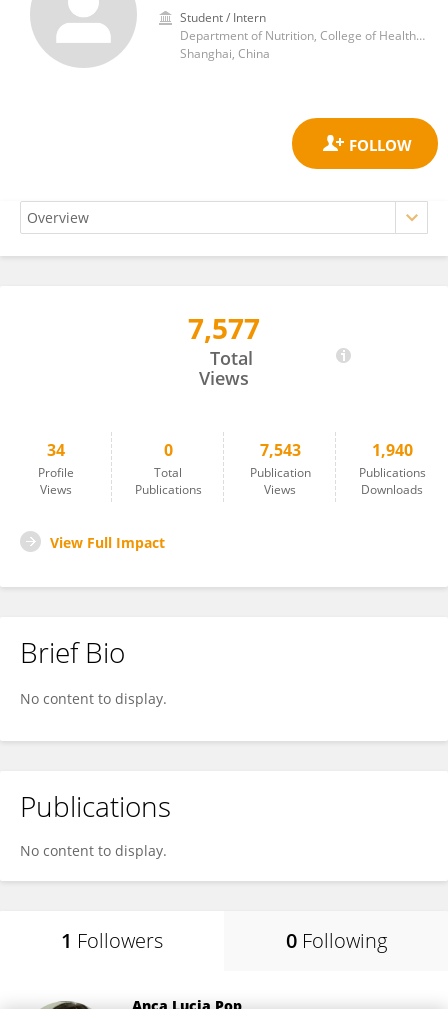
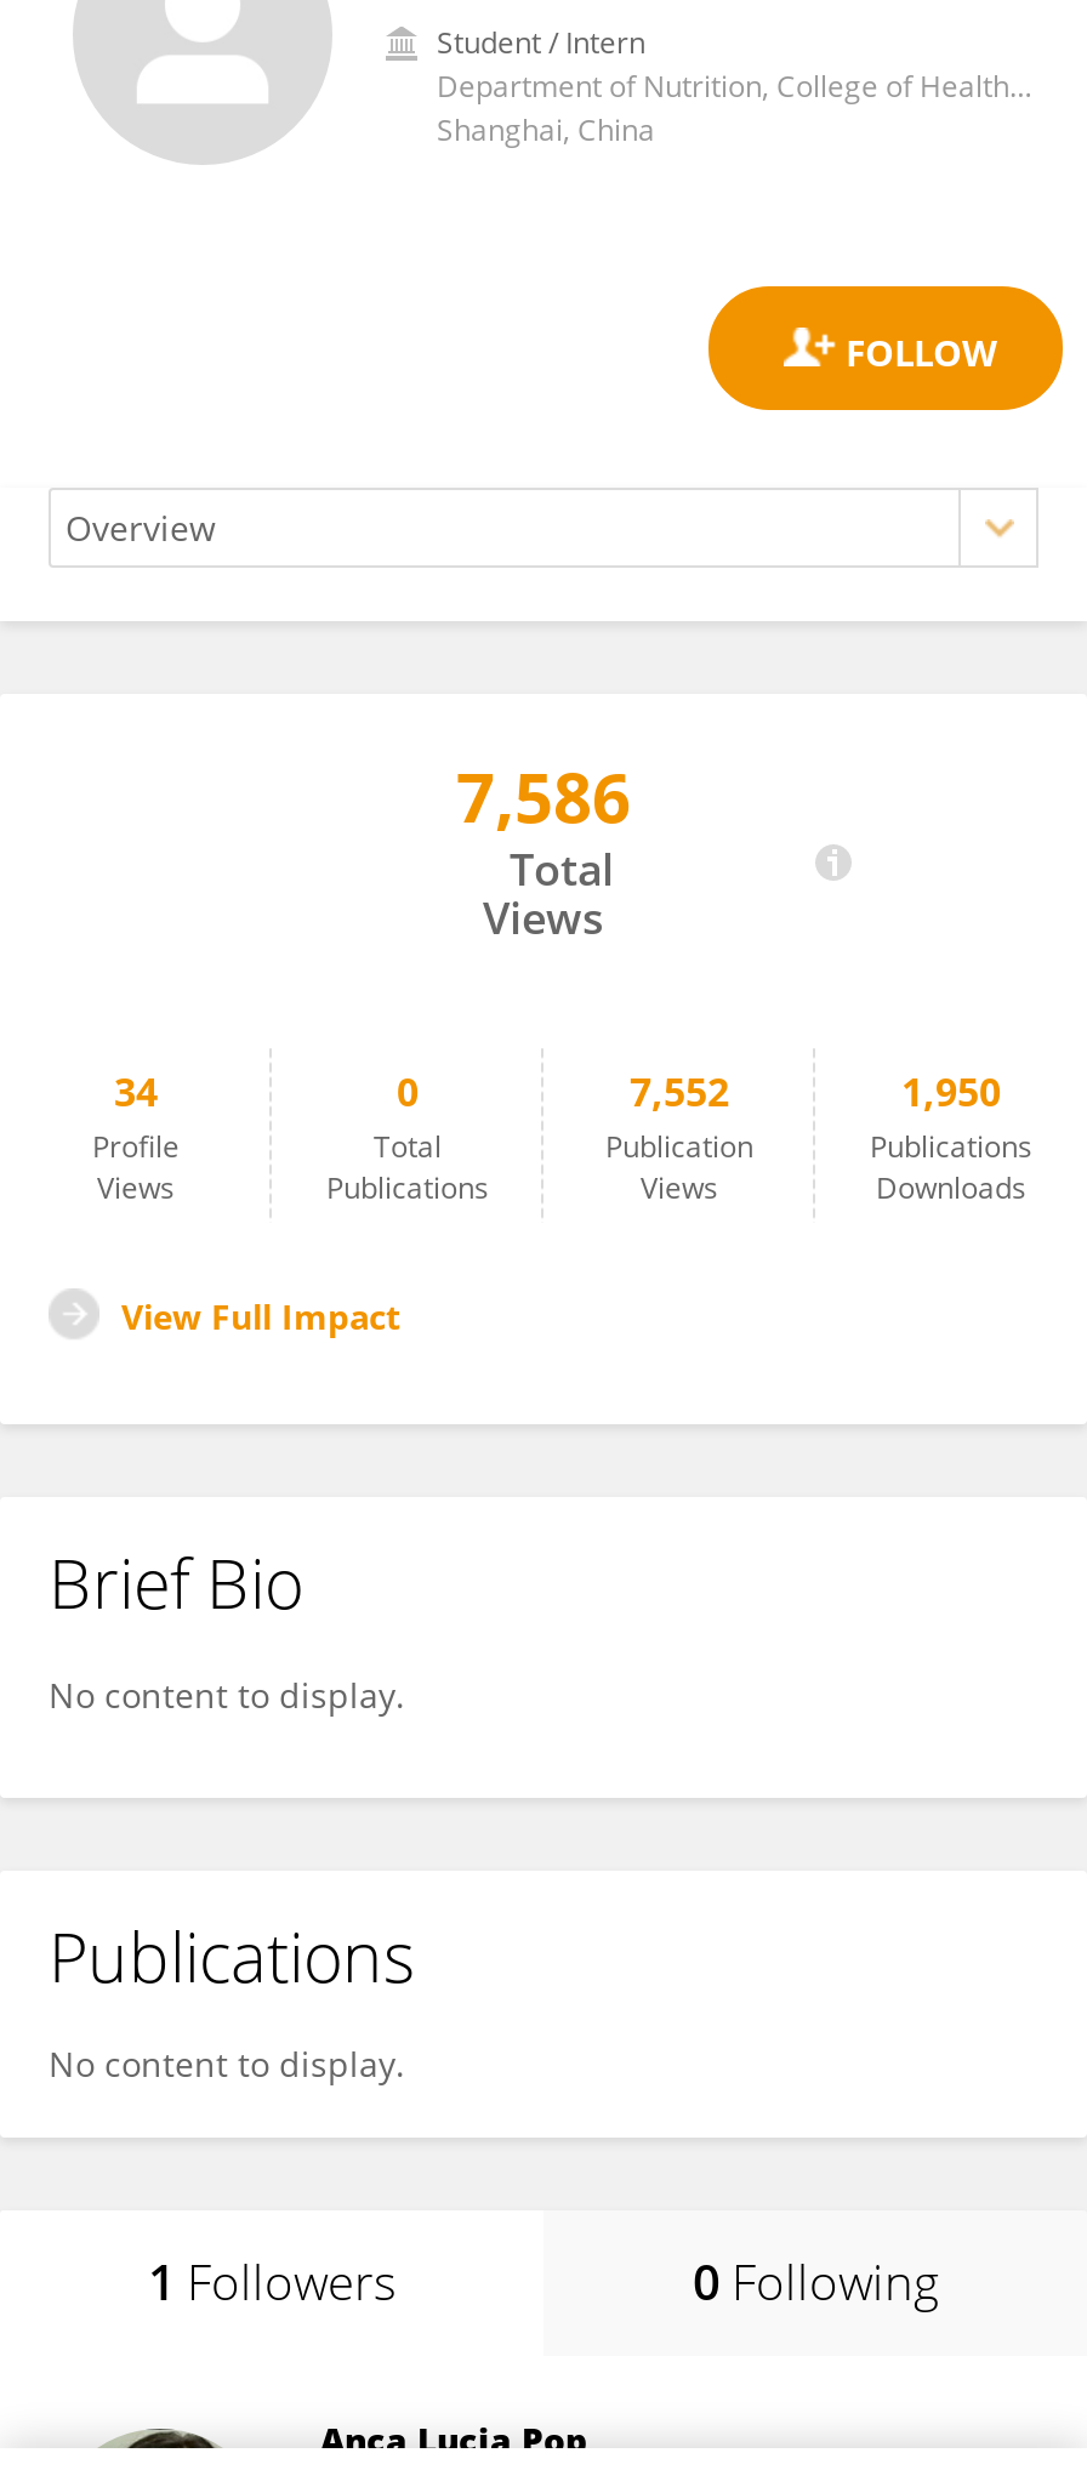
- 7,577
+ 7,586

- 7,543
+ 7,552

- 1,940
+ 1,950
